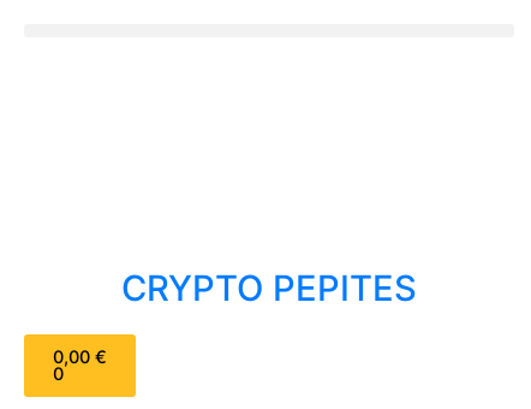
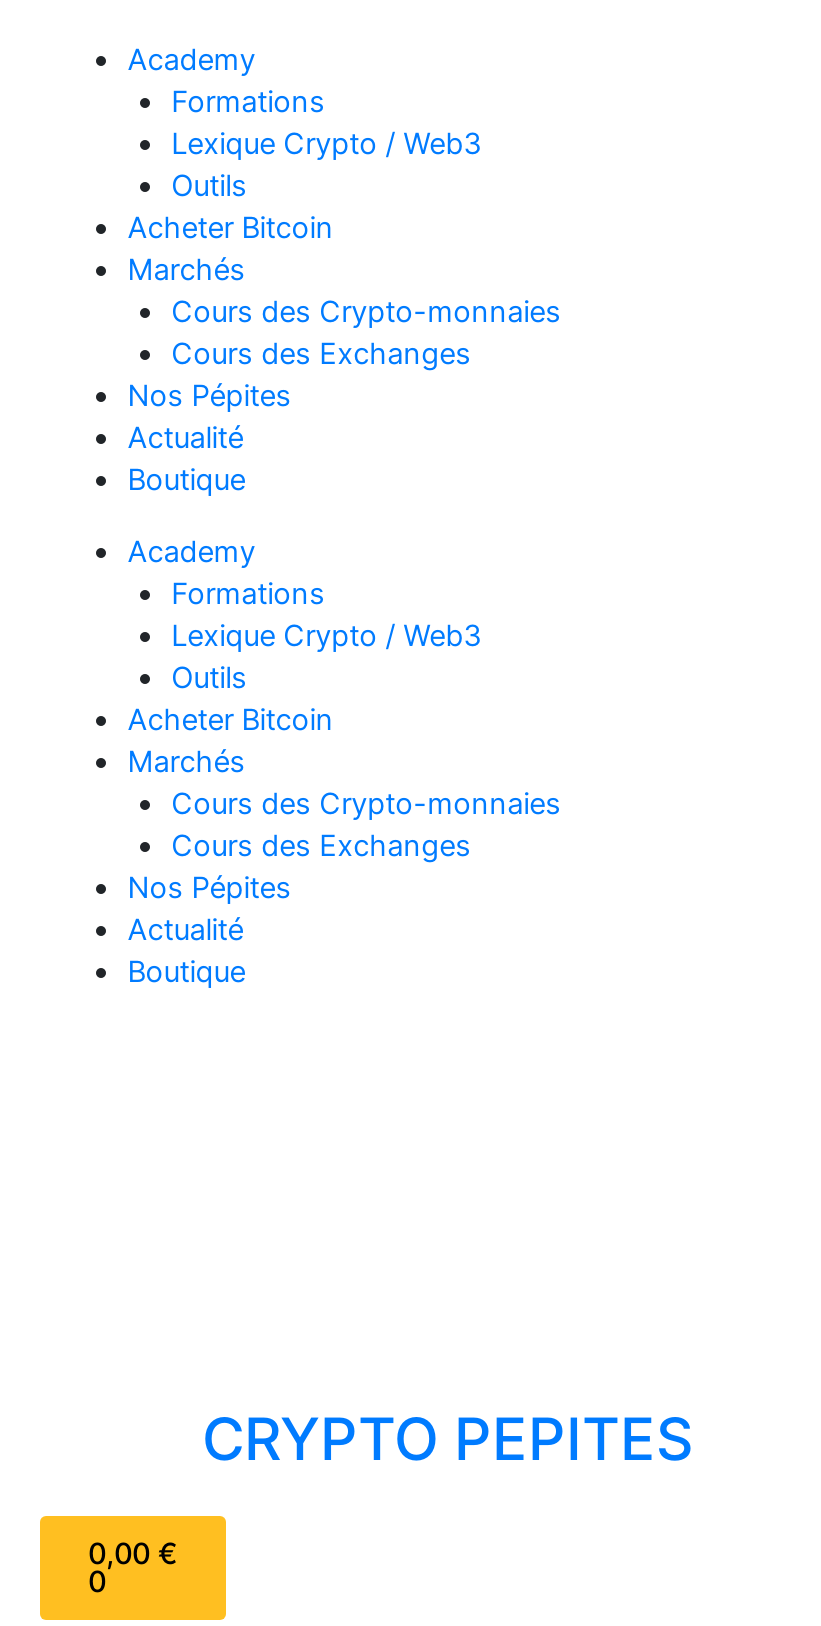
+ Academy
+ Formations
+ Lexique Crypto / Web3
+ Outils
+ Acheter Bitcoin
+ Marchés
+ Cours des Crypto-monnaies
+ Cours des Exchanges
+ Nos Pépites
+ Actualité
+ Boutique
+ Academy
+ Formations
+ Lexique Crypto / Web3
+ Outils
+ Acheter Bitcoin
+ Marchés
+ Cours des Crypto-monnaies
+ Cours des Exchanges
+ Nos Pépites
+ Actualité
+ Boutique
